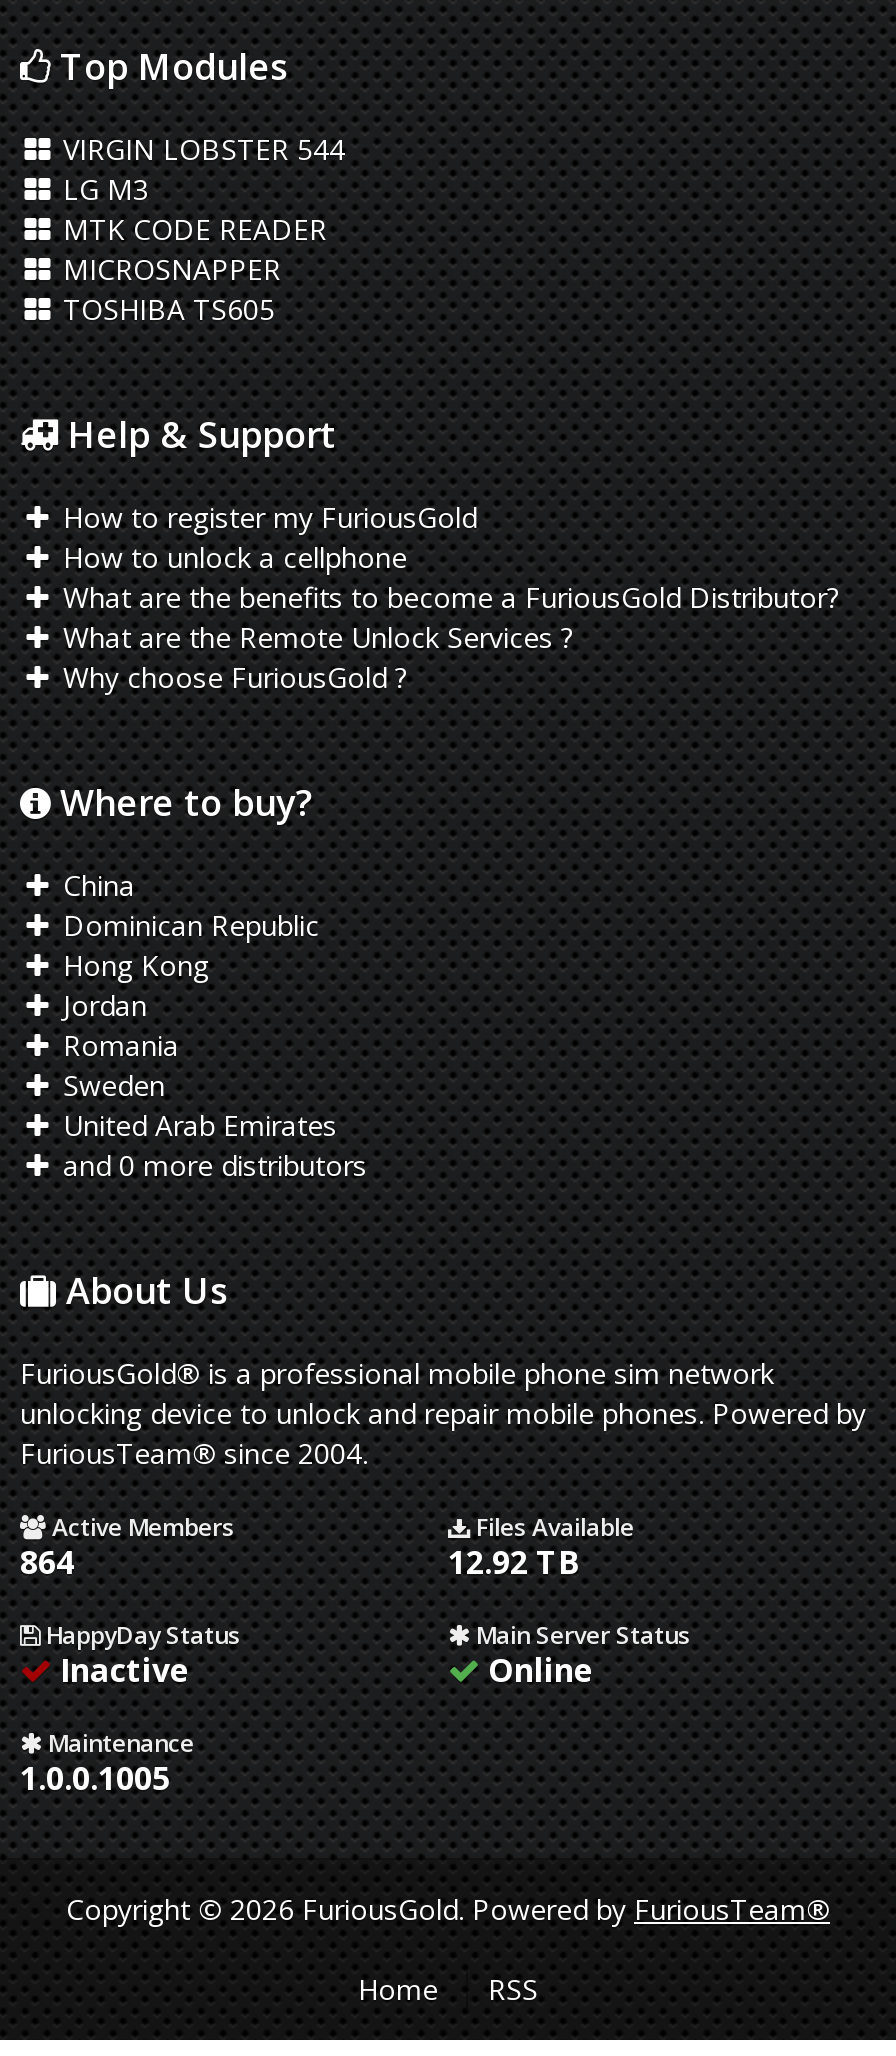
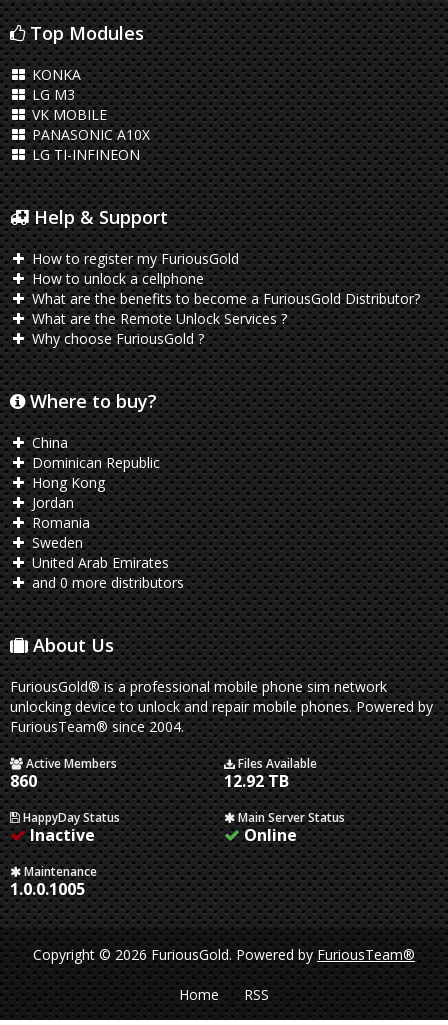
- VIRGIN LOBSTER 544
+ KONKA

- MTK CODE READER
- MICROSNAPPER
- TOSHIBA TS605
+ VK MOBILE
+ PANASONIC A10X
+ LG TI-INFINEON

- 864
+ 860
